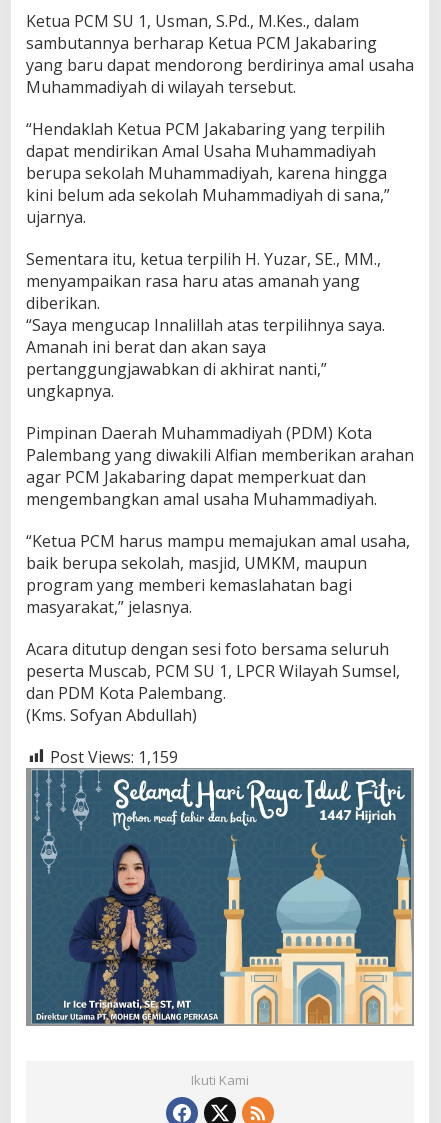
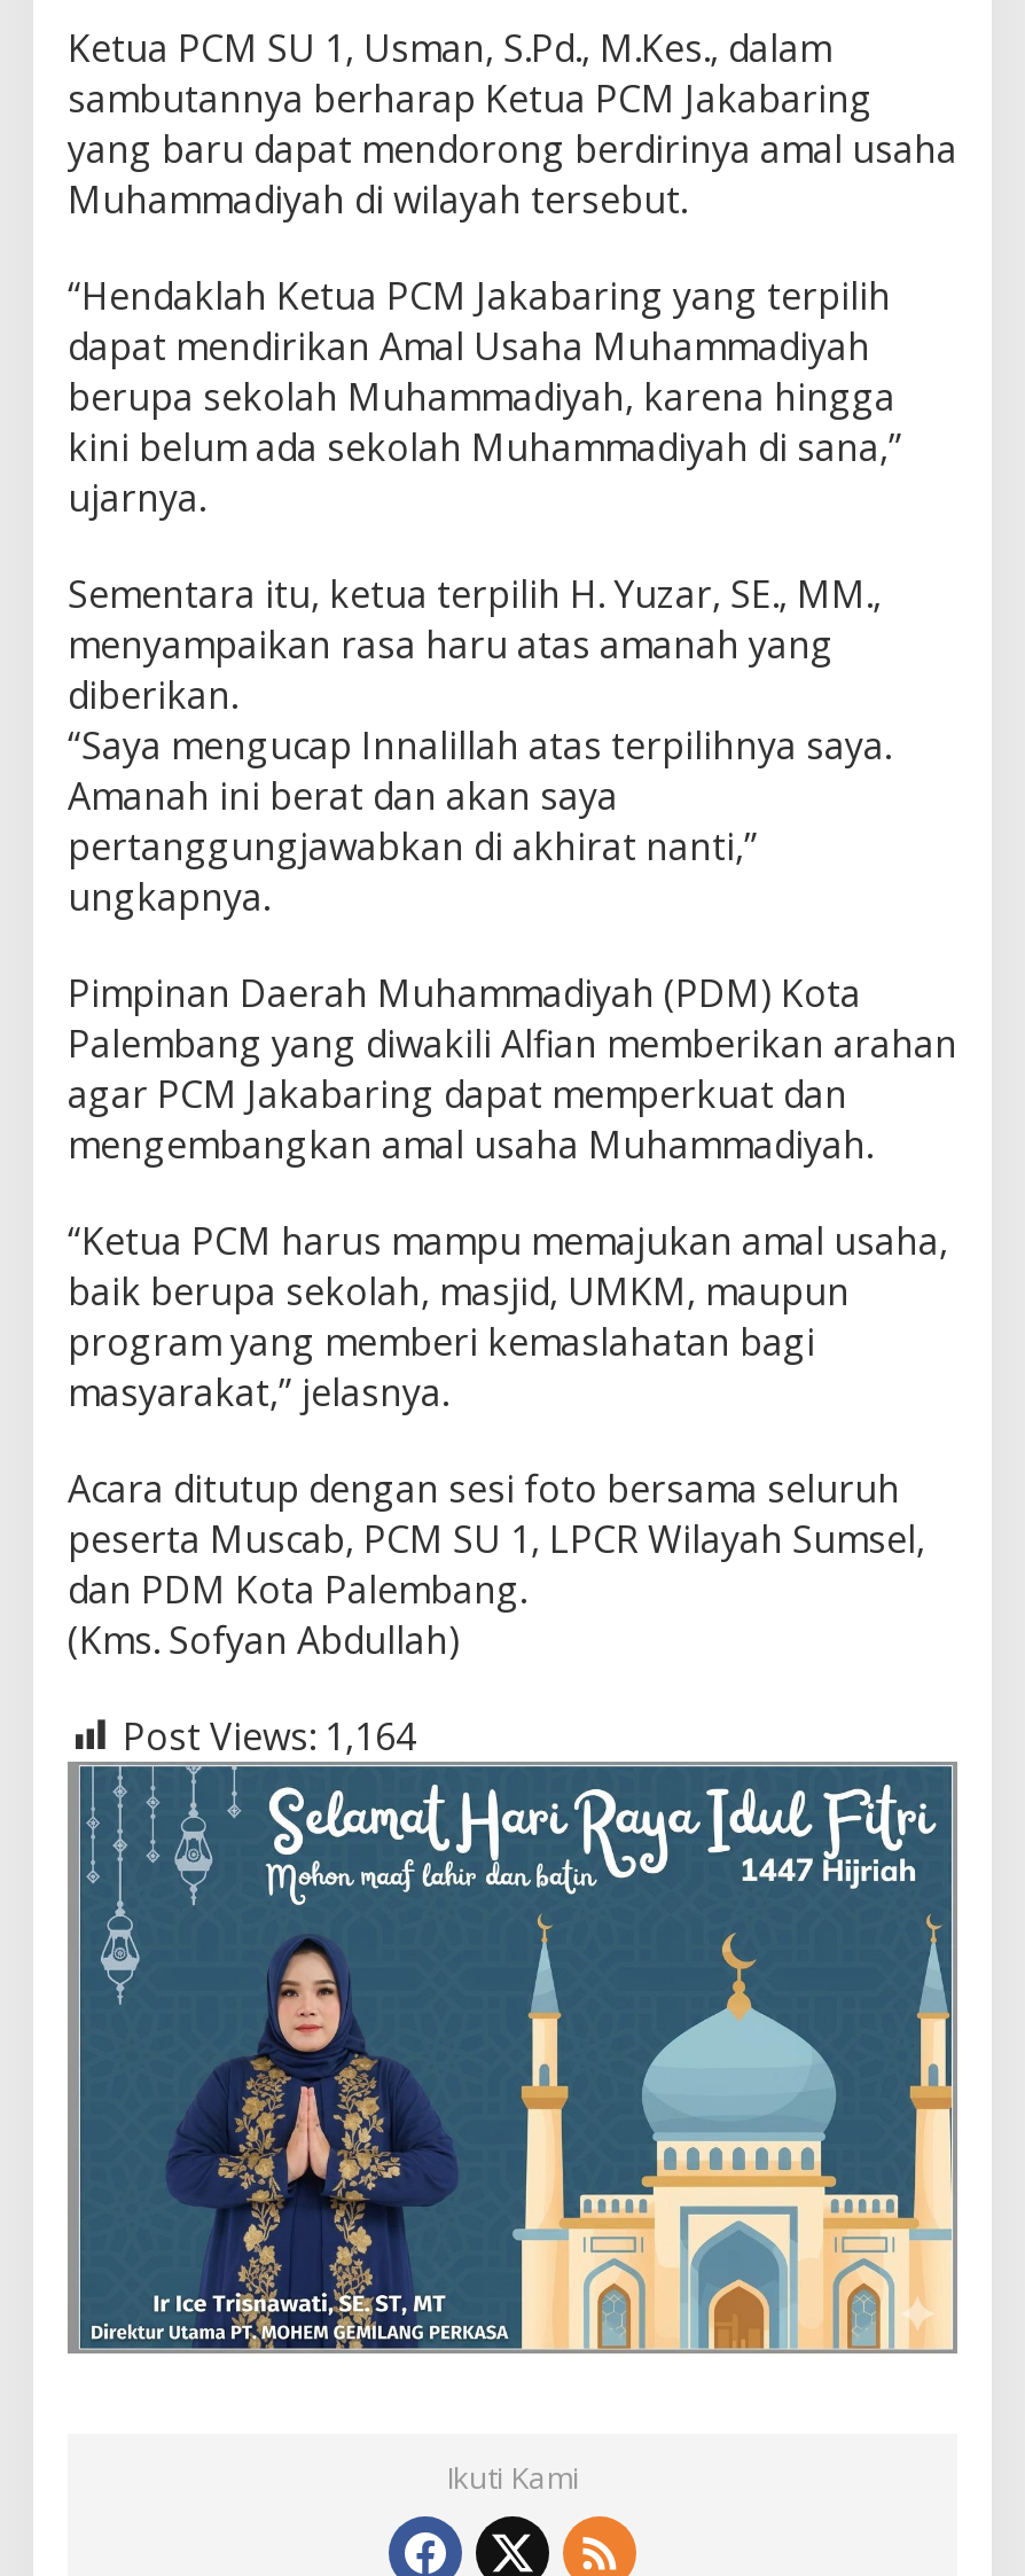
- Post Views: 1,159
+ Post Views: 1,164
